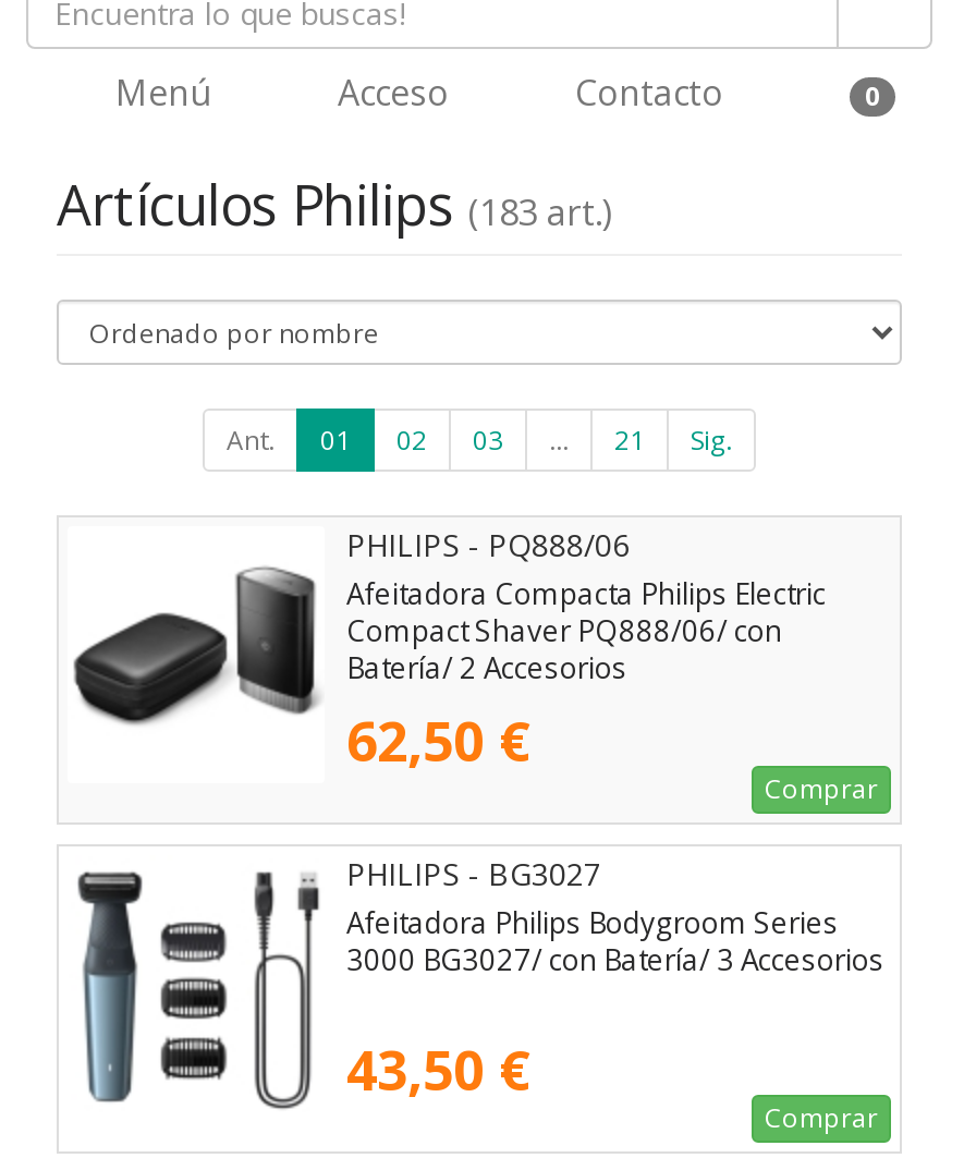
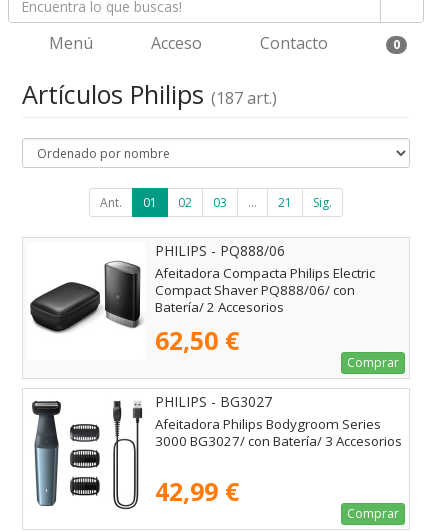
- Artículos Philips (183 art.)
+ Artículos Philips (187 art.)

- 43,50 €
+ 42,99 €
